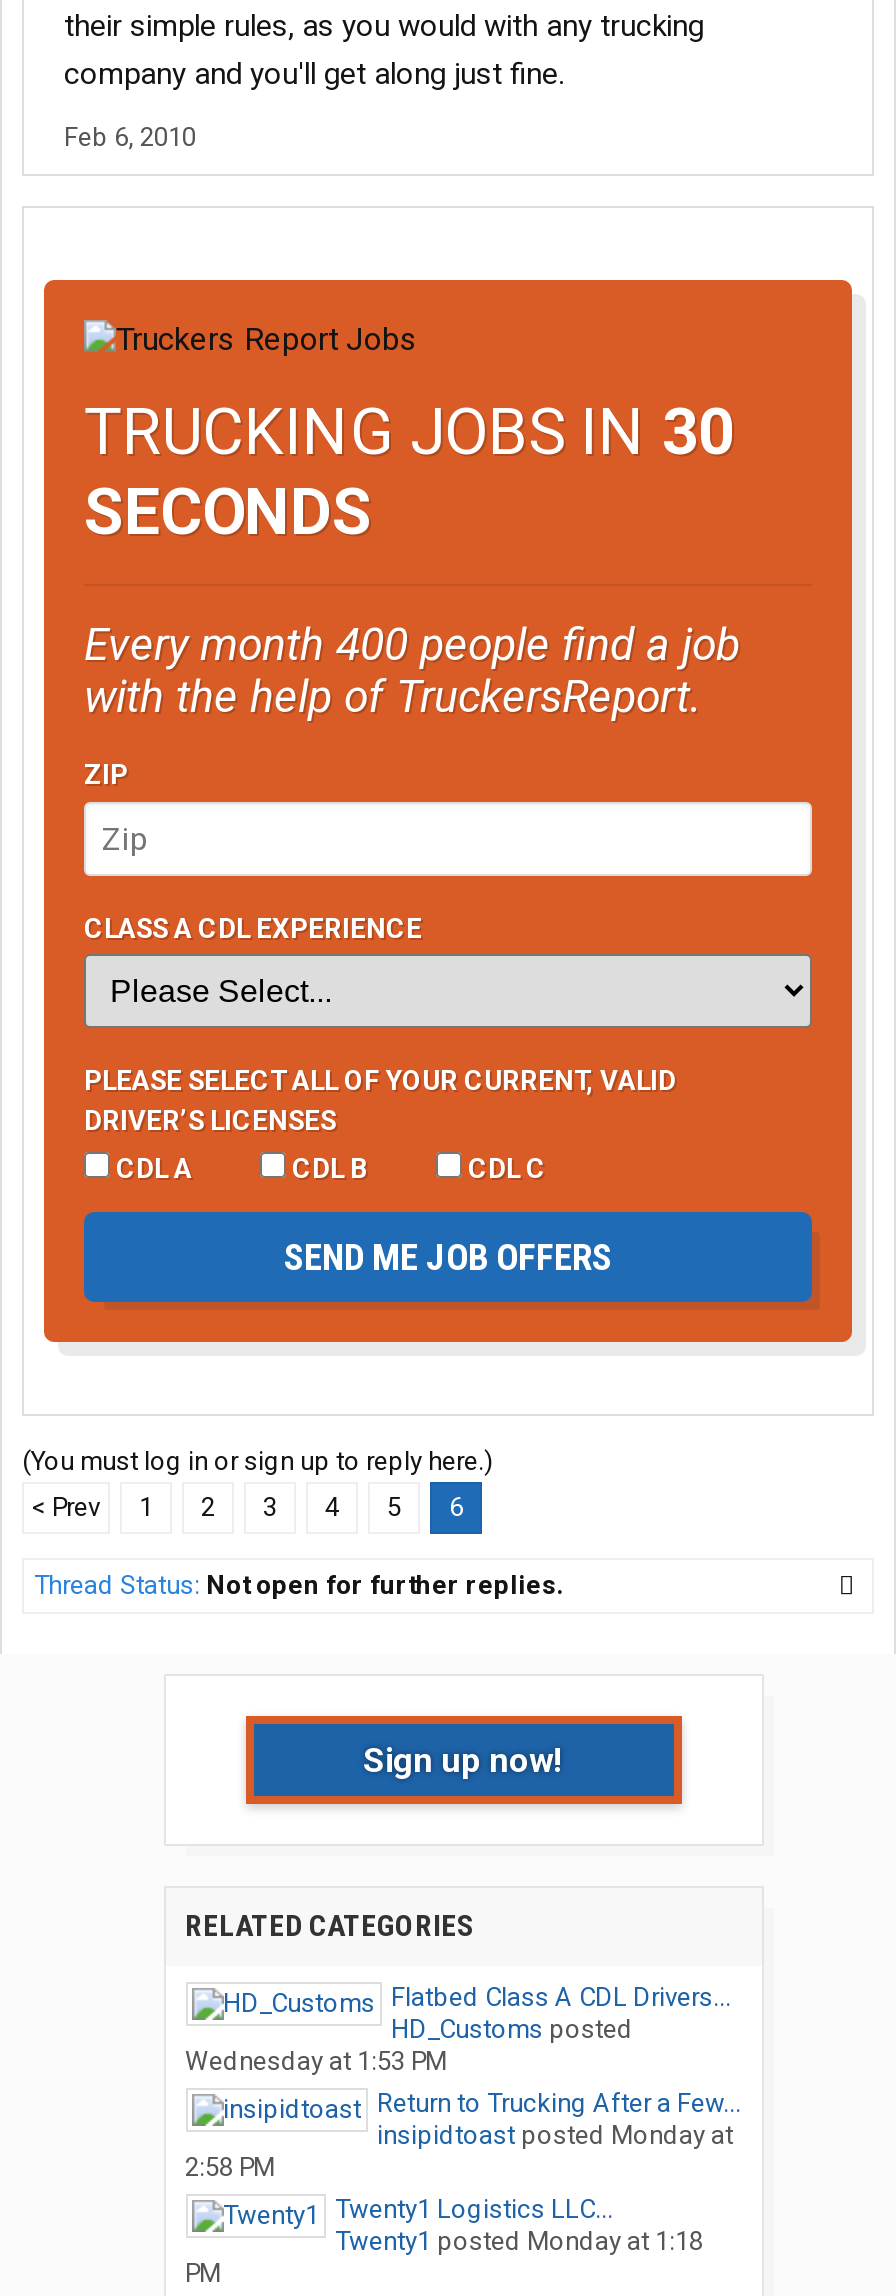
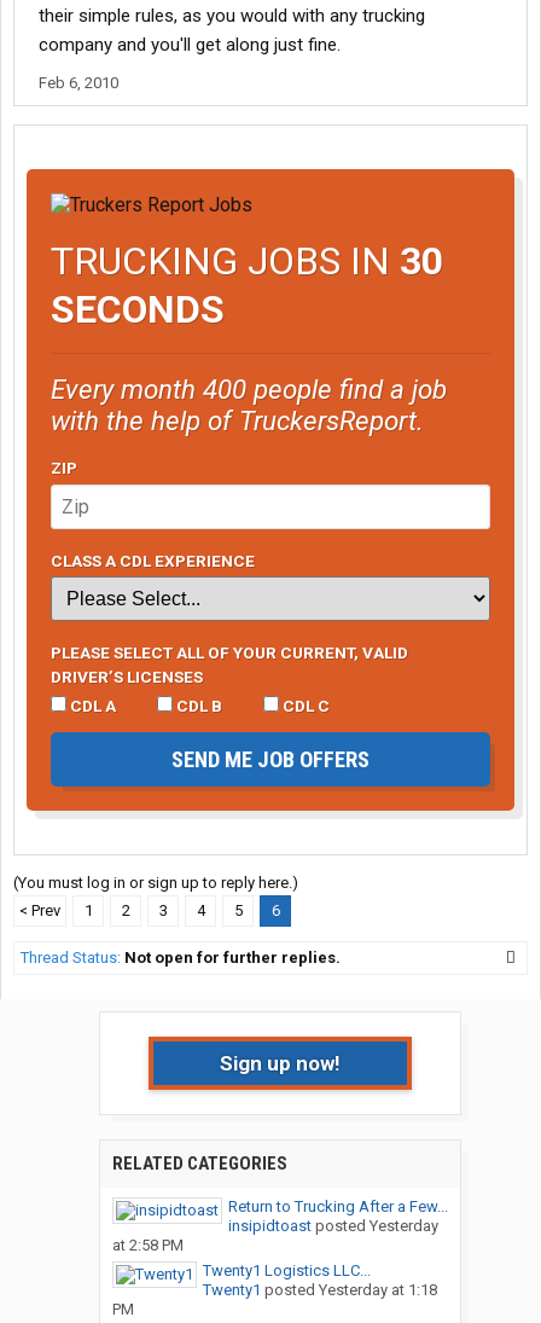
- Flatbed Class A CDL Drivers...
- HD_Customs posted
- Wednesday at 1:53 PM

- insipidtoast posted Monday at
- 2:58 PM
+ insipidtoast posted Yesterday
+ at 2:58 PM

- Twenty1 posted Monday at 1:18
+ Twenty1 posted Yesterday at 1:18
